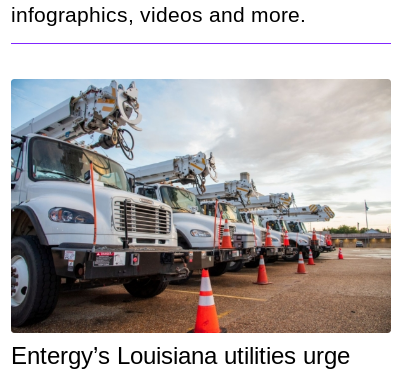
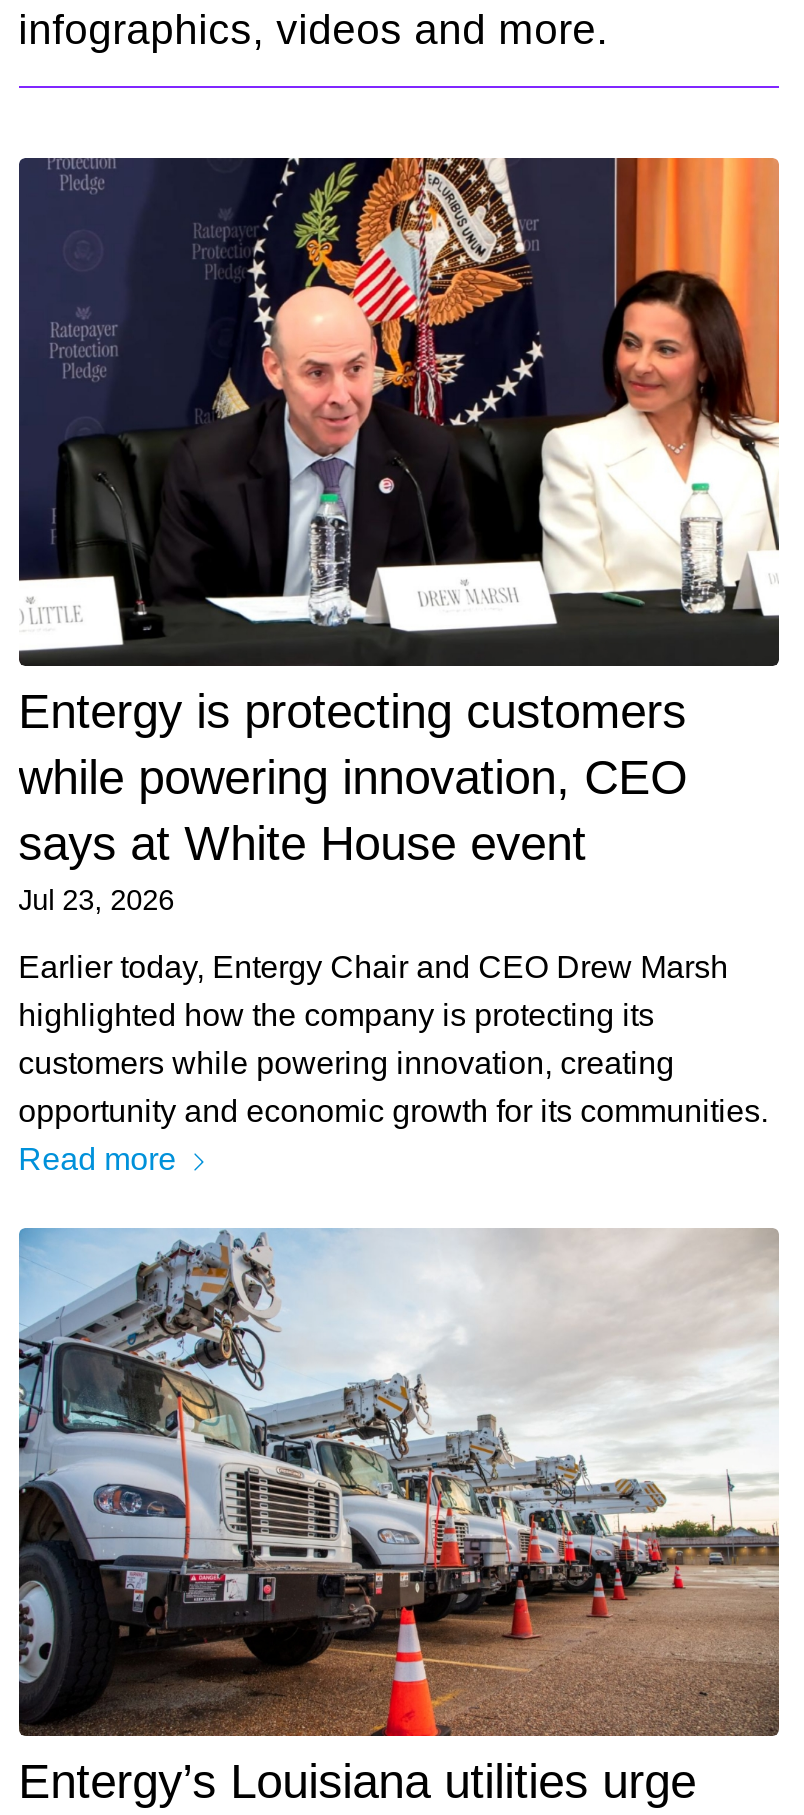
+ [image]
+ Entergy is protecting customers
+ while powering innovation, CEO
+ says at White House event
+ Jul 23, 2026
+ Earlier today, Entergy Chair and CEO Drew Marsh
+ highlighted how the company is protecting its
+ customers while powering innovation, creating
+ opportunity and economic growth for its communities.
+ Read more
